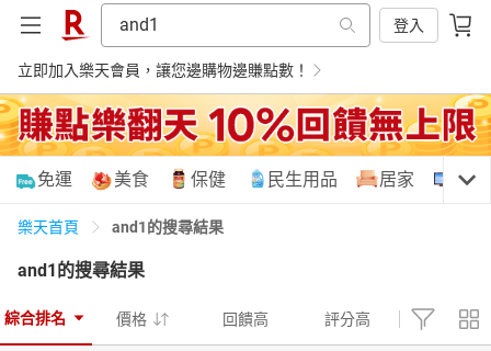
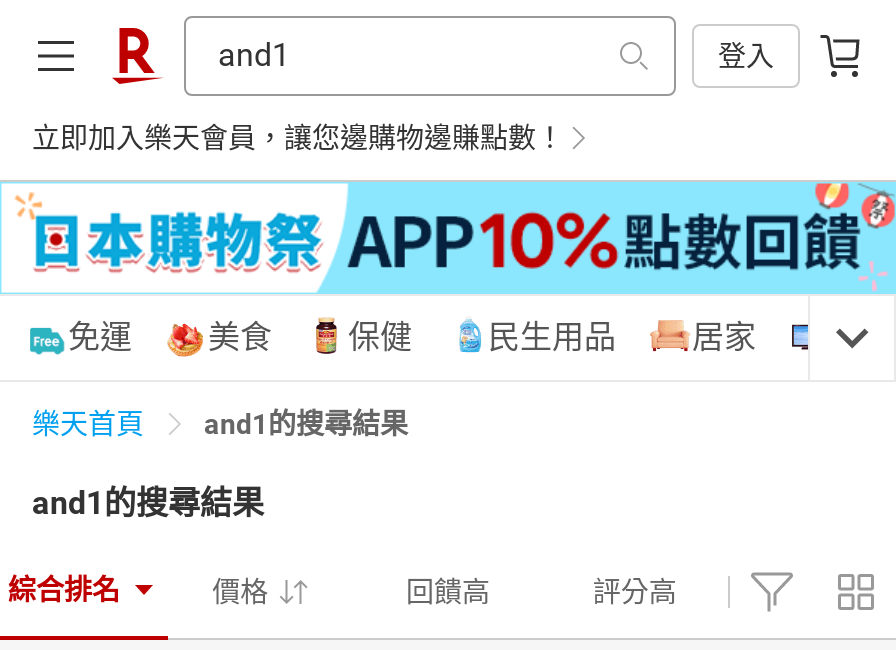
- [image]
+ [image]
